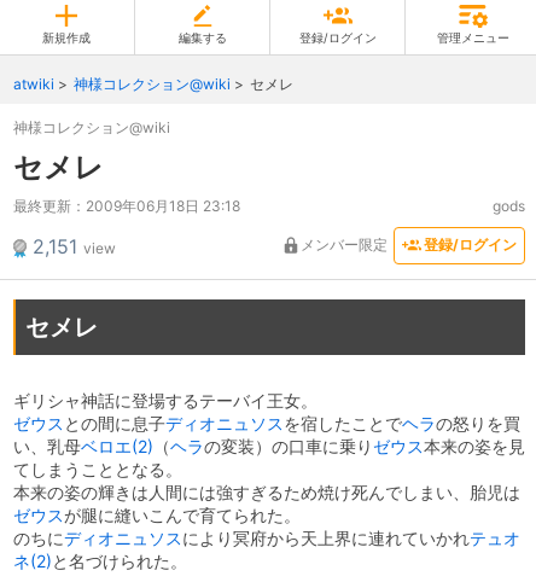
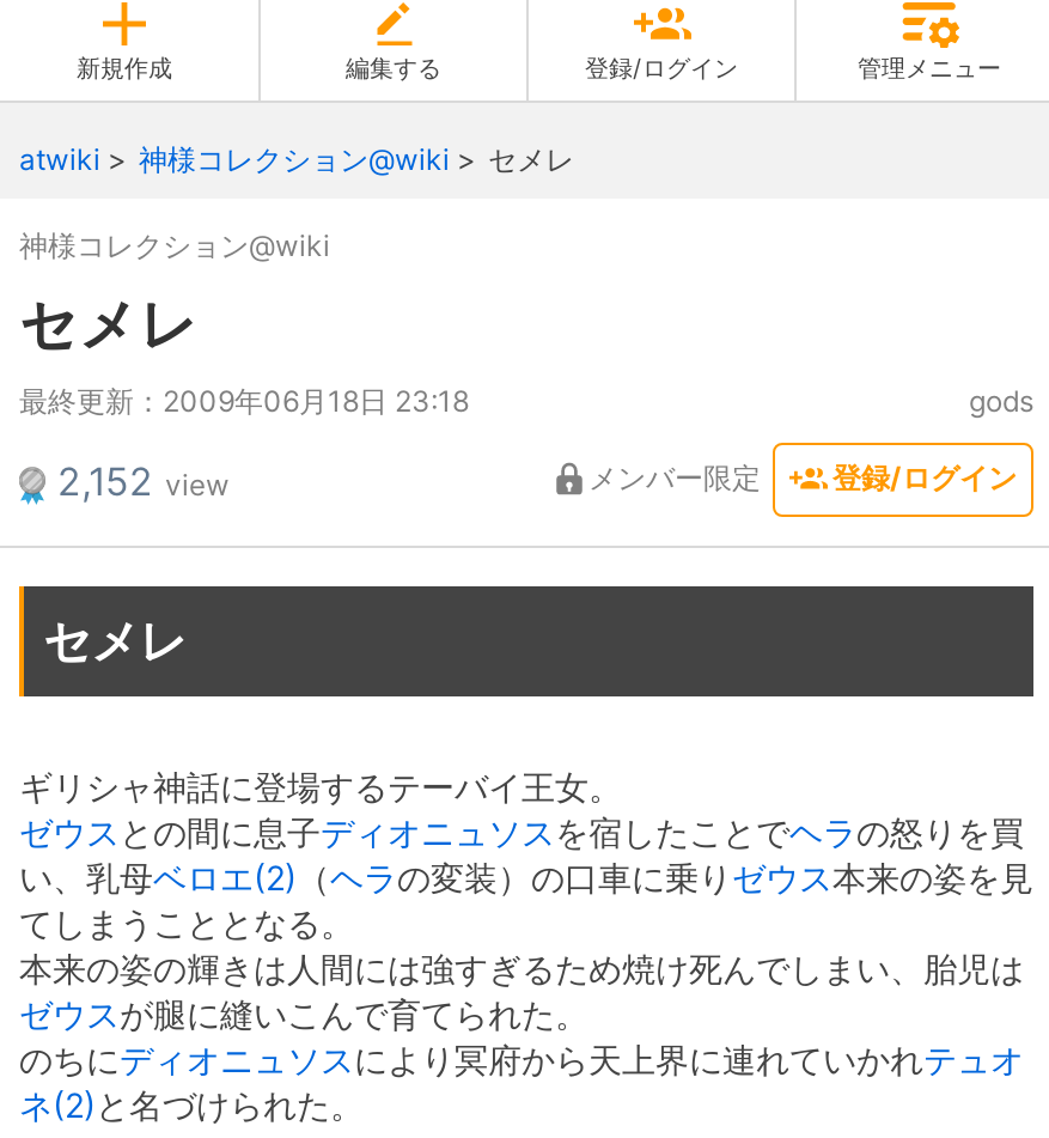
- 2,151 view
+ 2,152 view
